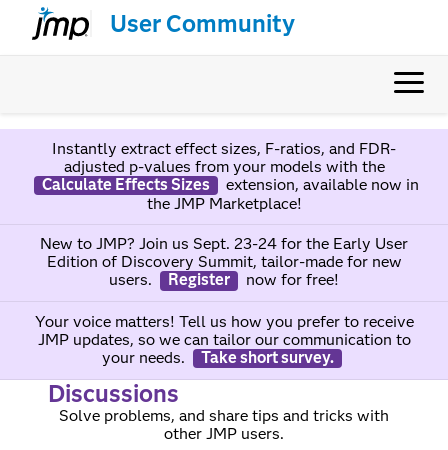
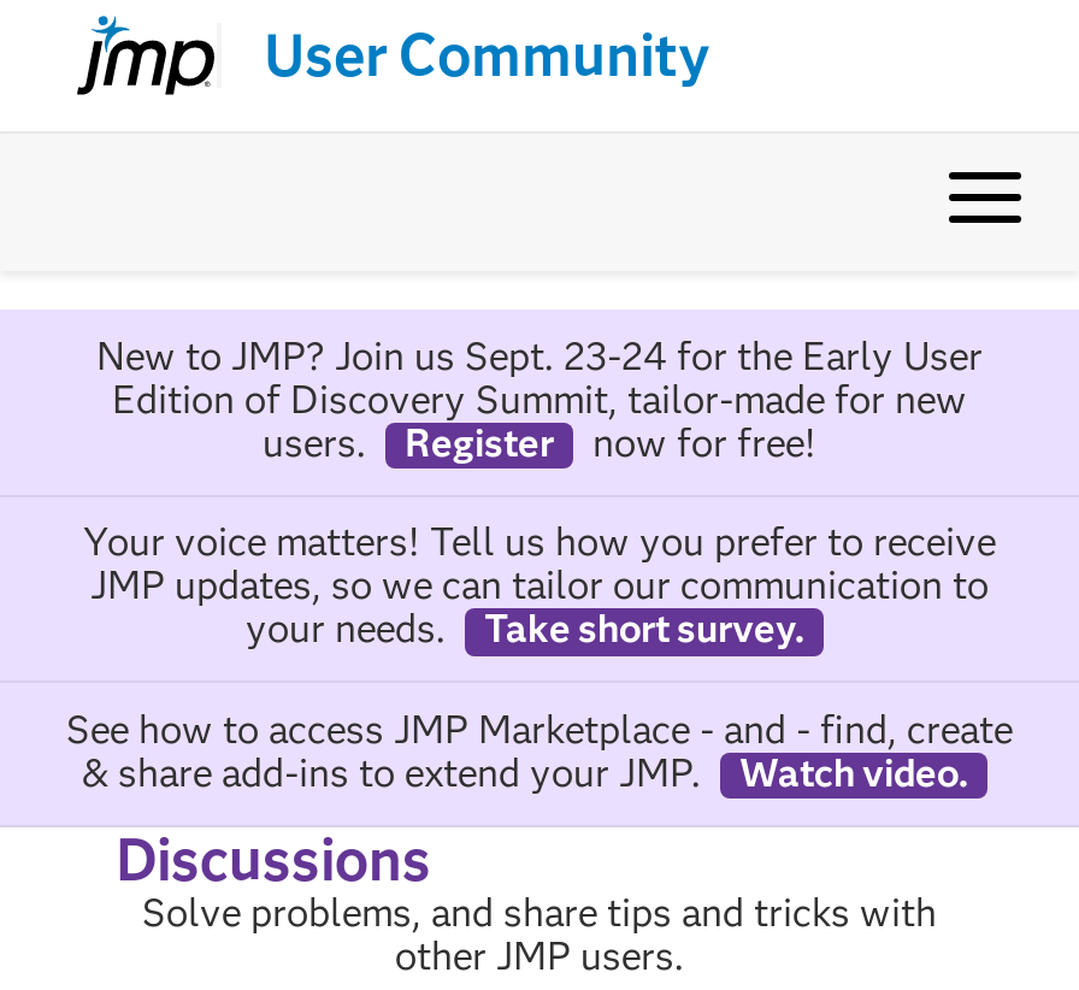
- Instantly extract effect sizes, F-ratios, and FDR-
- adjusted p-values from your models with the
- Calculate Effects Sizes
- extension, available now in
- the JMP Marketplace!

moved up: New to JMP? Join us Sept. 23-24 for the Early User | Edition of Discovery Summit, tailor-made for new | users. | ... | your needs. | Take short survey.

+ See how to access JMP Marketplace - and - find, create
+ & share add-ins to extend your JMP.
+ Watch video.
